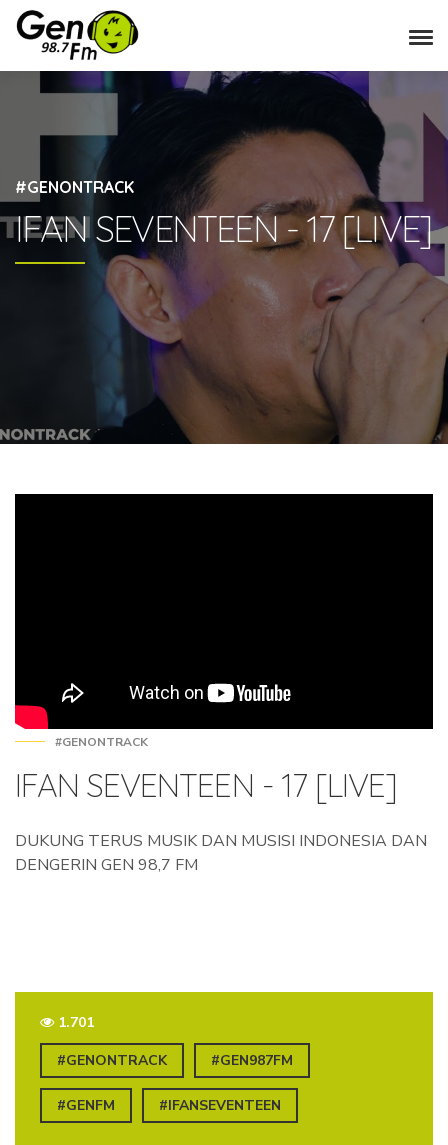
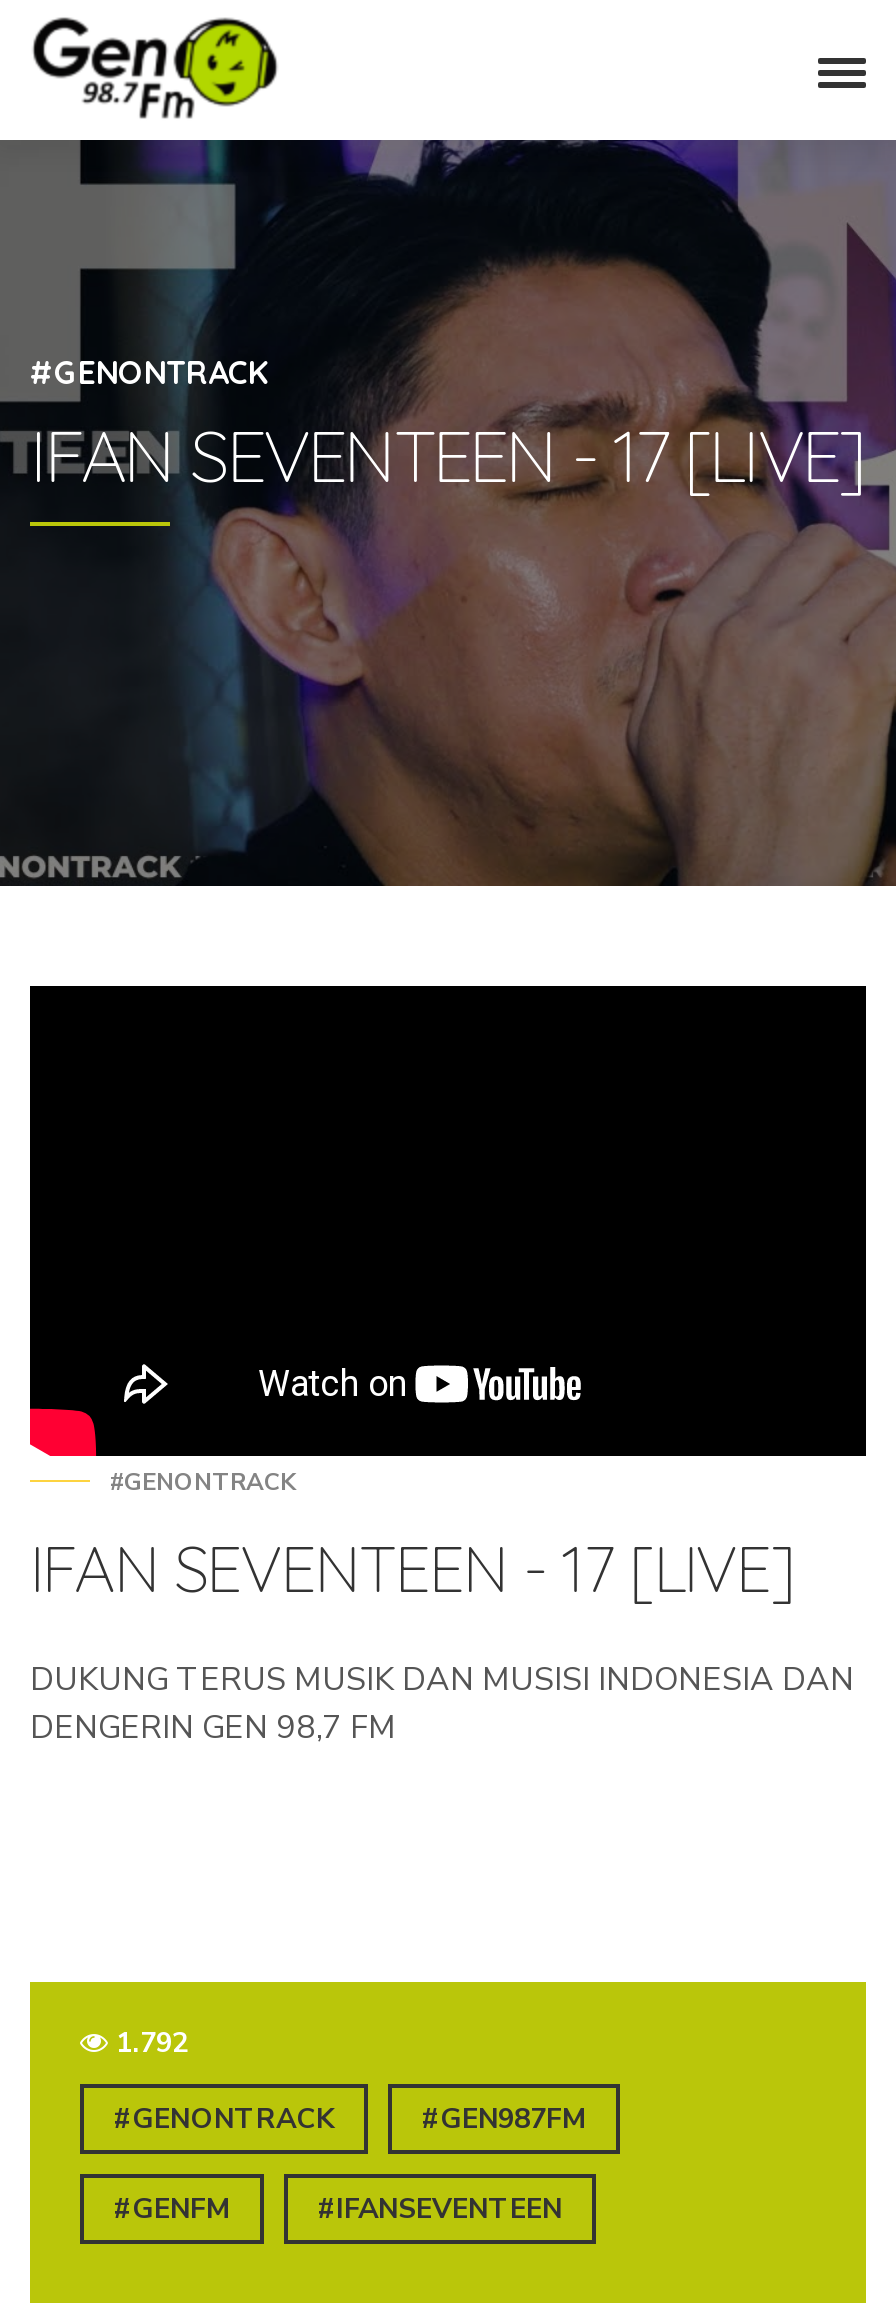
- 1.701
+ 1.792
